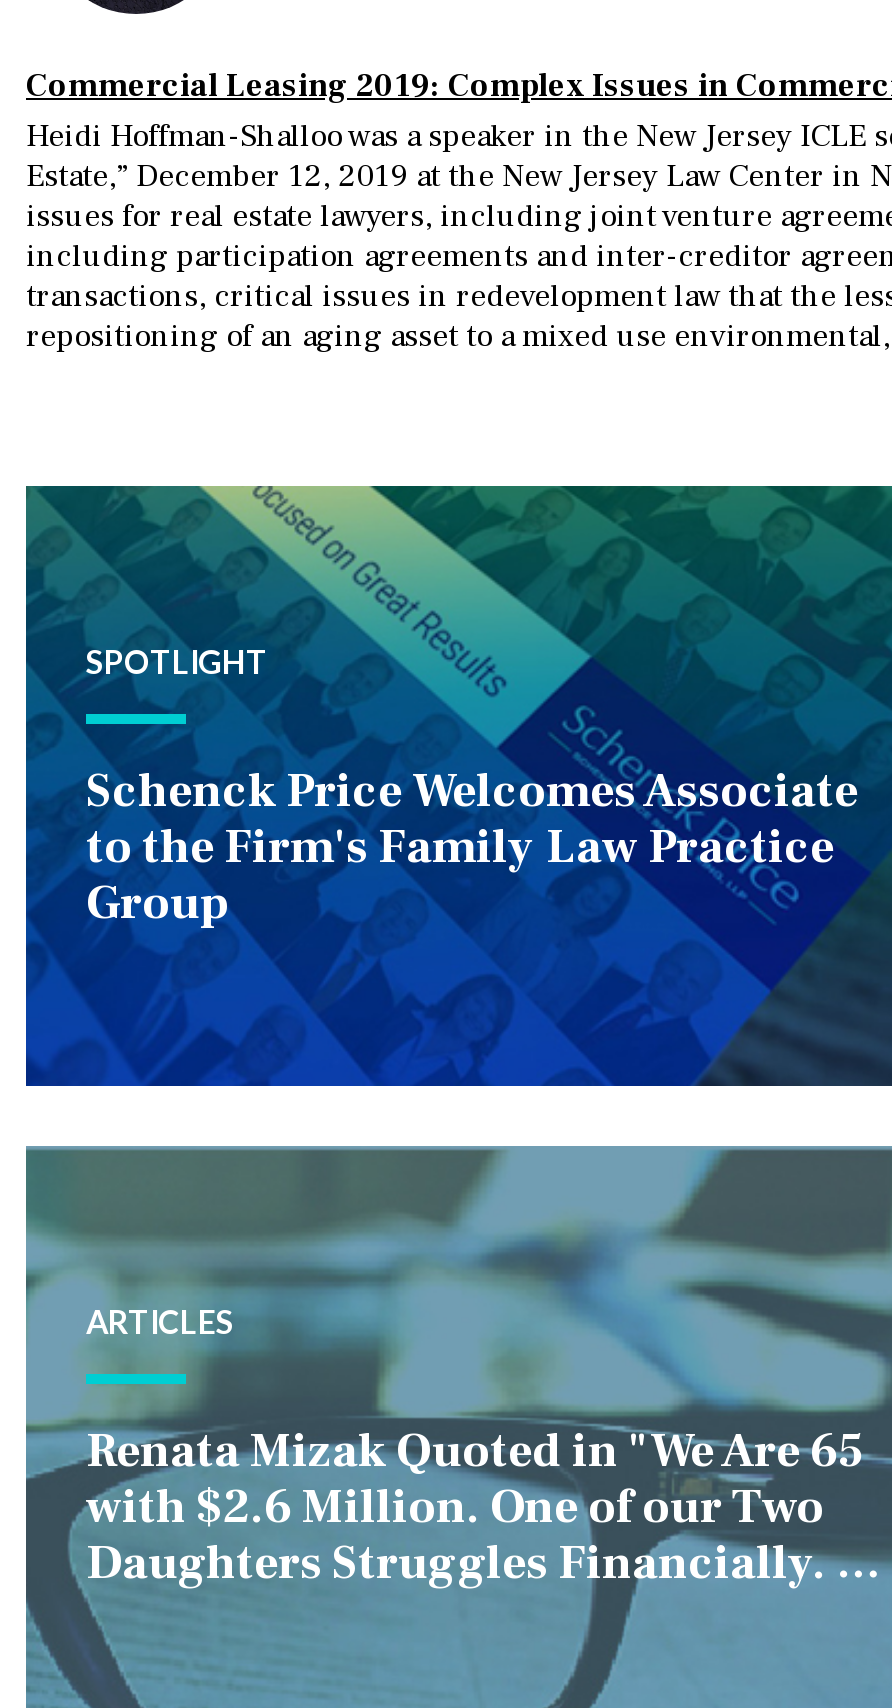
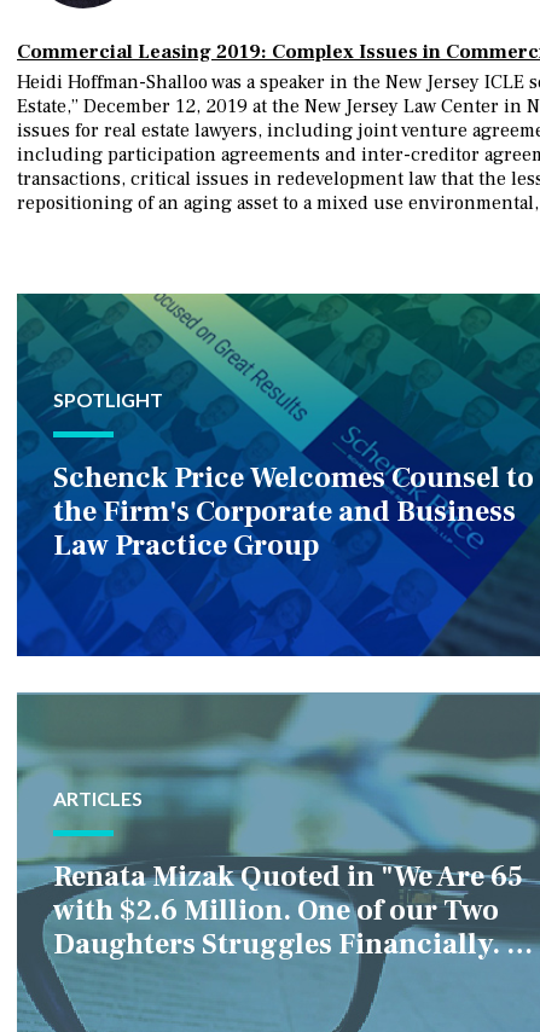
- Schenck Price Welcomes Associate
- to the Firm's Family Law Practice
- Group
+ Schenck Price Welcomes Counsel to
+ the Firm's Corporate and Business
+ Law Practice Group
